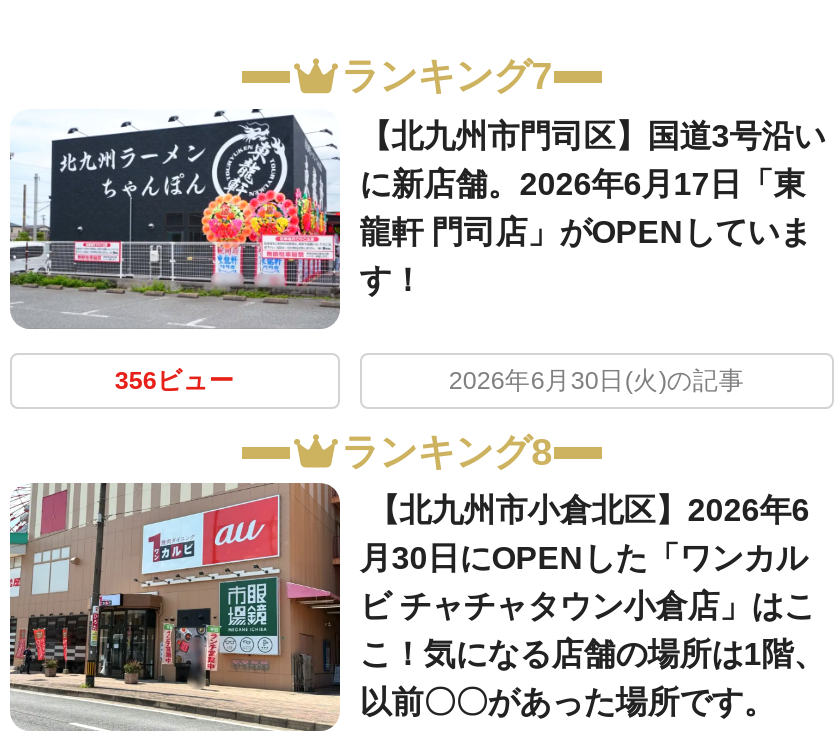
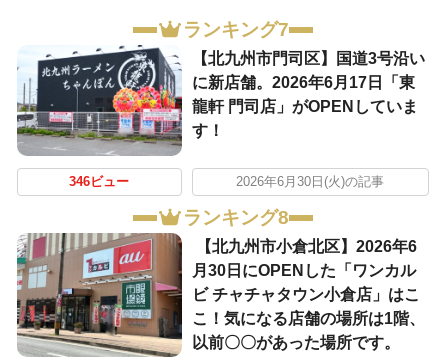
- 356ビュー
+ 346ビュー
